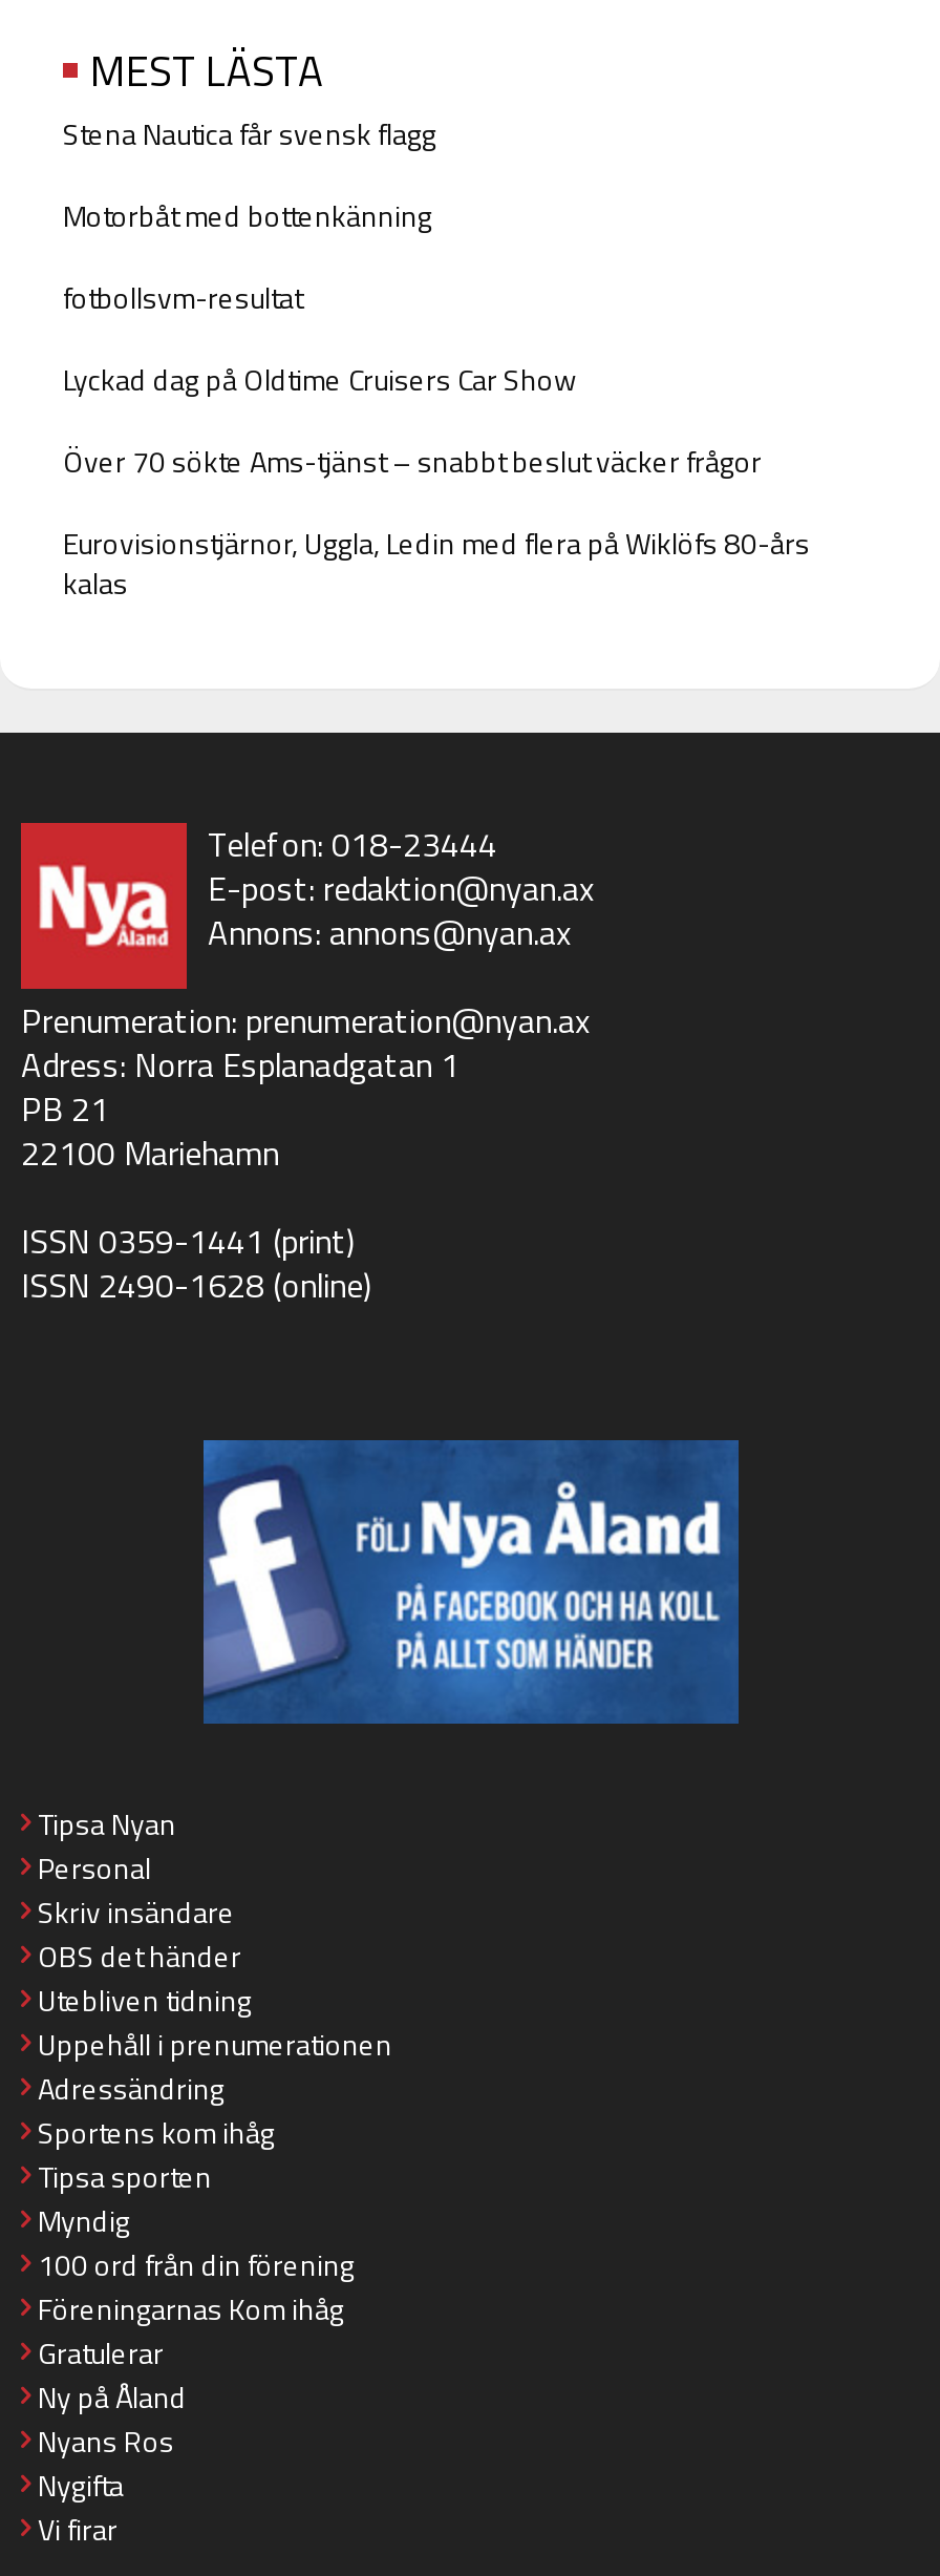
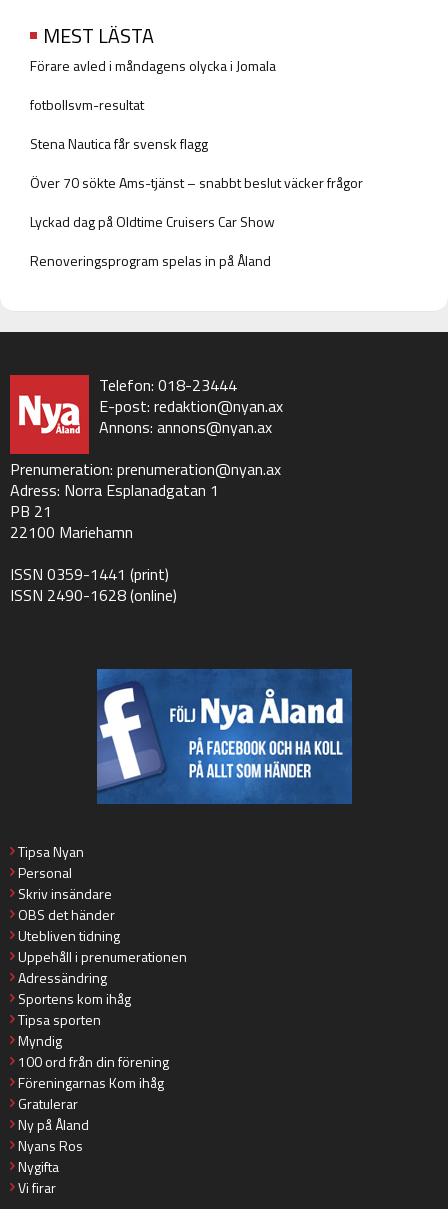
moved down: Stena Nautica får svensk flagg

- Motorbåt med bottenkänning
+ Förare avled i måndagens olycka i Jomala

moved up: fotbollsvm-resultat

moved down: Lyckad dag på Oldtime Cruisers Car Show

moved up: Över 70 sökte Ams-tjänst – snabbt beslut väcker frågor

- Eurovisionstjärnor, Uggla, Ledin med flera på Wiklöfs 80-års
- kalas
+ Renoveringsprogram spelas in på Åland
